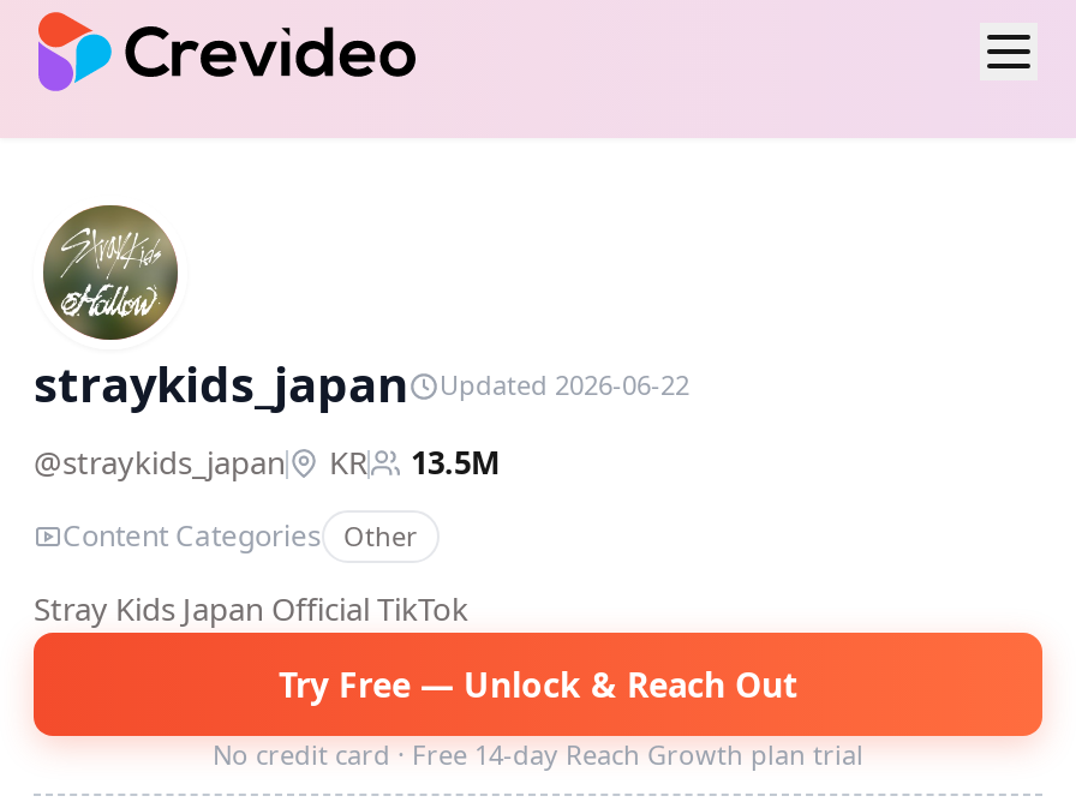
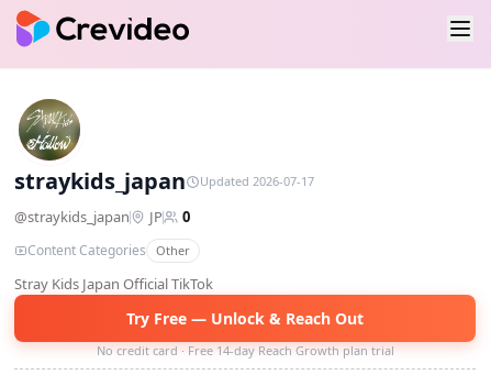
- straykids_japan Updated 2026-06-22
+ straykids_japan Updated 2026-07-17

- KR
- 13.5M
+ JP
+ 0
